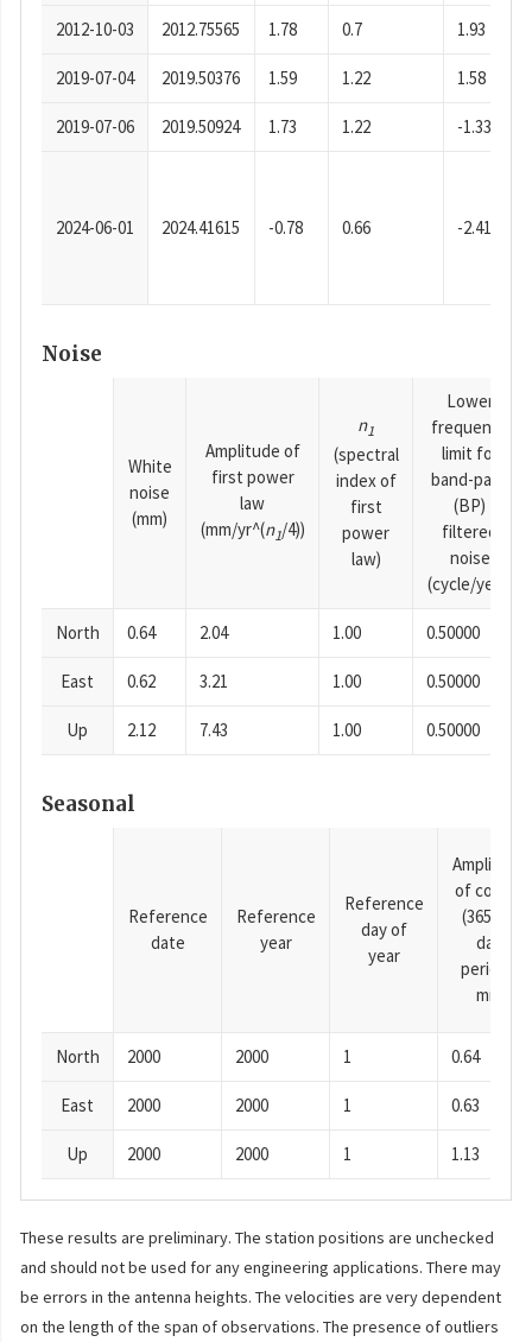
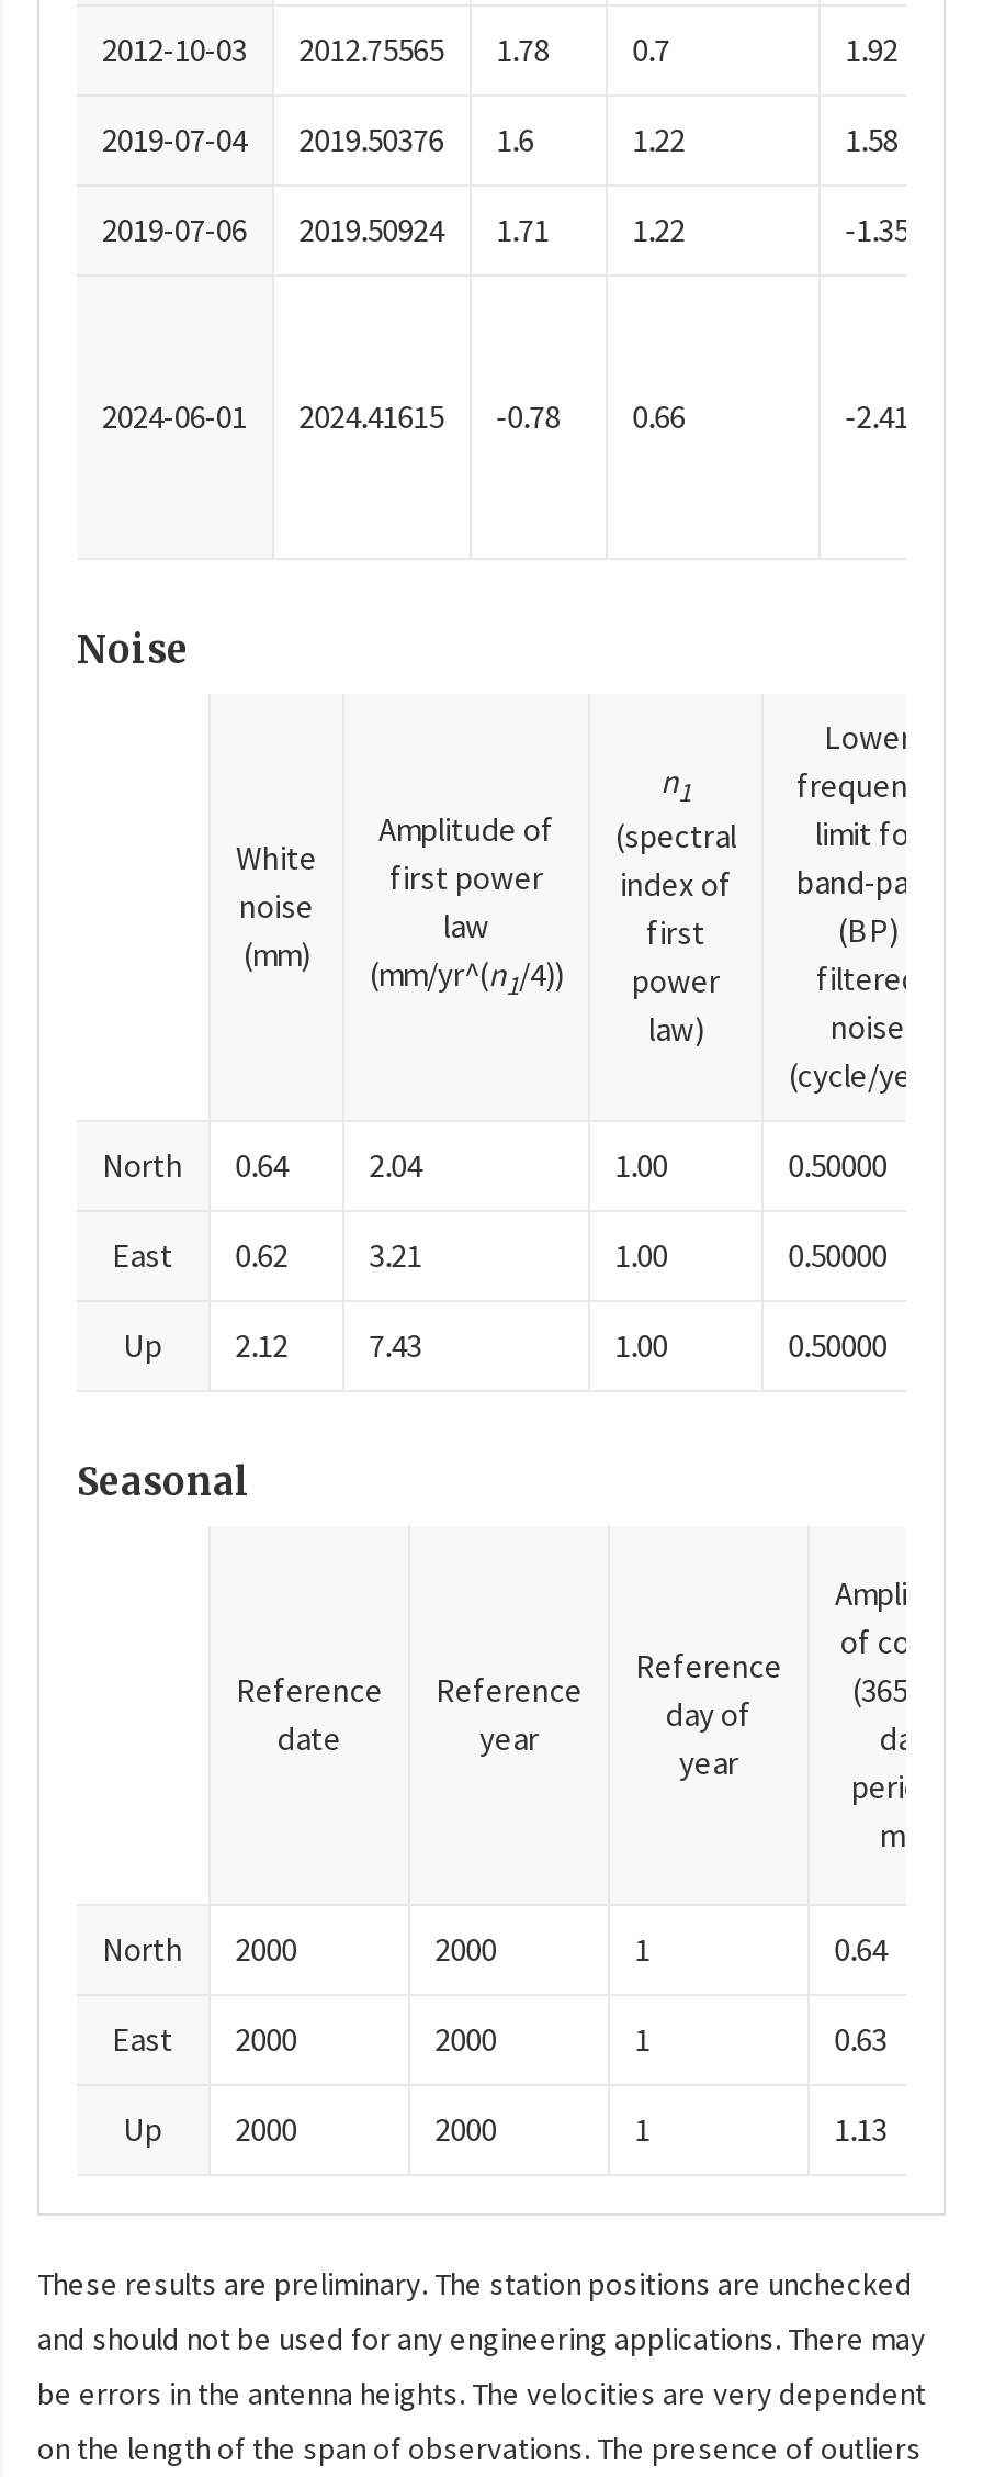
- 1.93
+ 1.92

- 1.59
+ 1.6

- 2019-07-06 2019.50924 1.73 1.22
+ 2019-07-06 2019.50924 1.71 1.22

- -1.33
+ -1.35
